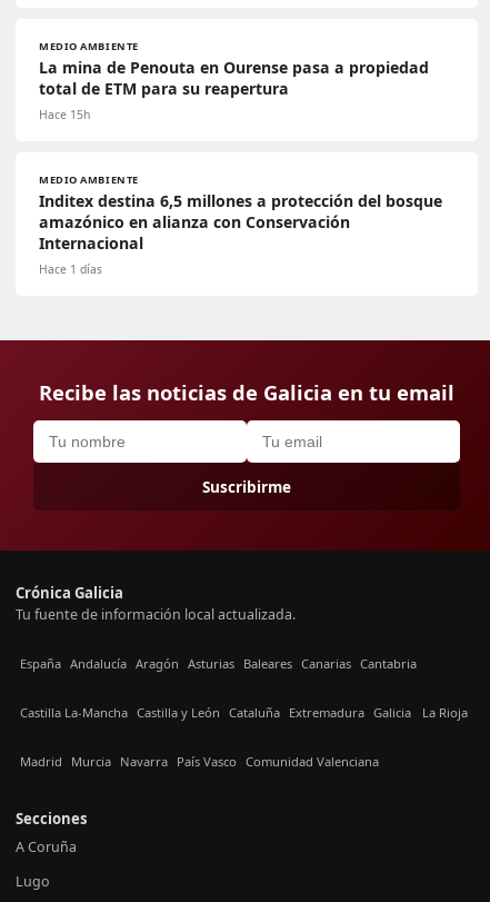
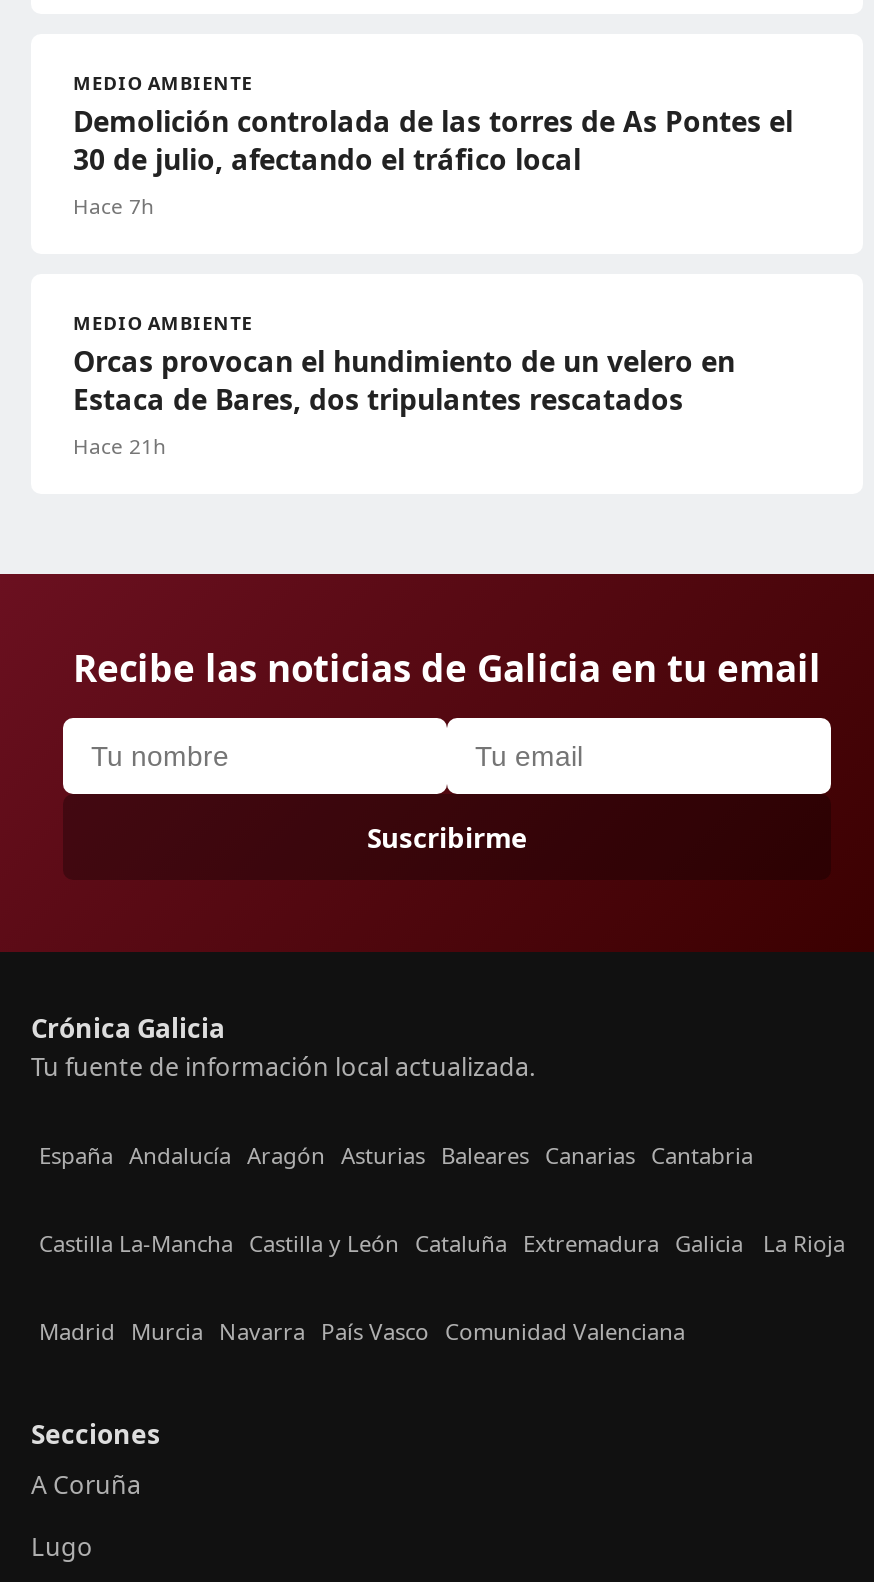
- La mina de Penouta en Ourense pasa a propiedad
- total de ETM para su reapertura
- Hace 15h
+ Demolición controlada de las torres de As Pontes el
+ 30 de julio, afectando el tráfico local
+ Hace 7h

- Inditex destina 6,5 millones a protección del bosque
- amazónico en alianza con Conservación
- Internacional
- Hace 1 días
+ Orcas provocan el hundimiento de un velero en
+ Estaca de Bares, dos tripulantes rescatados
+ Hace 21h
